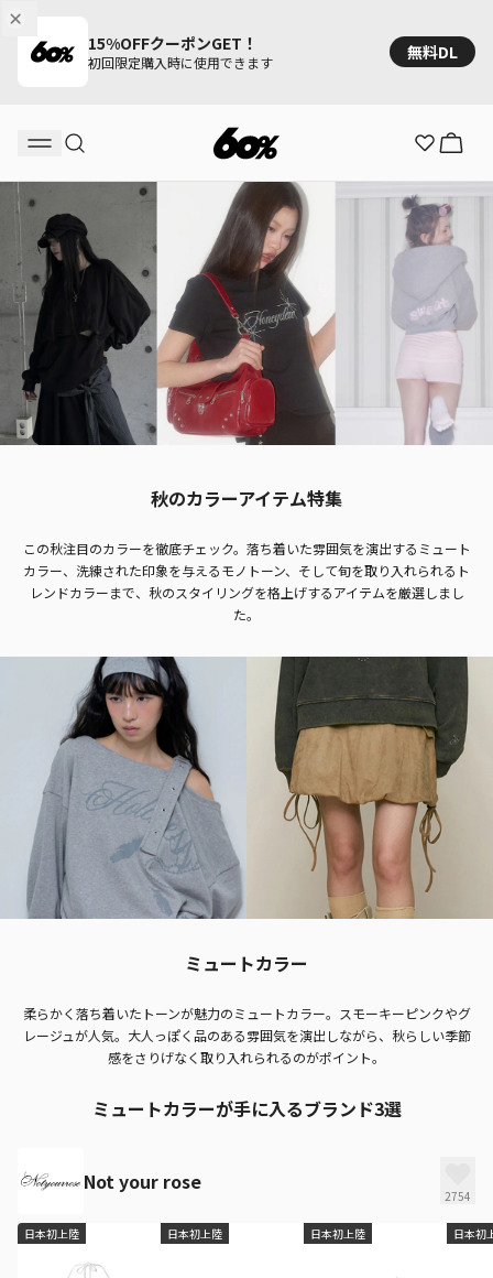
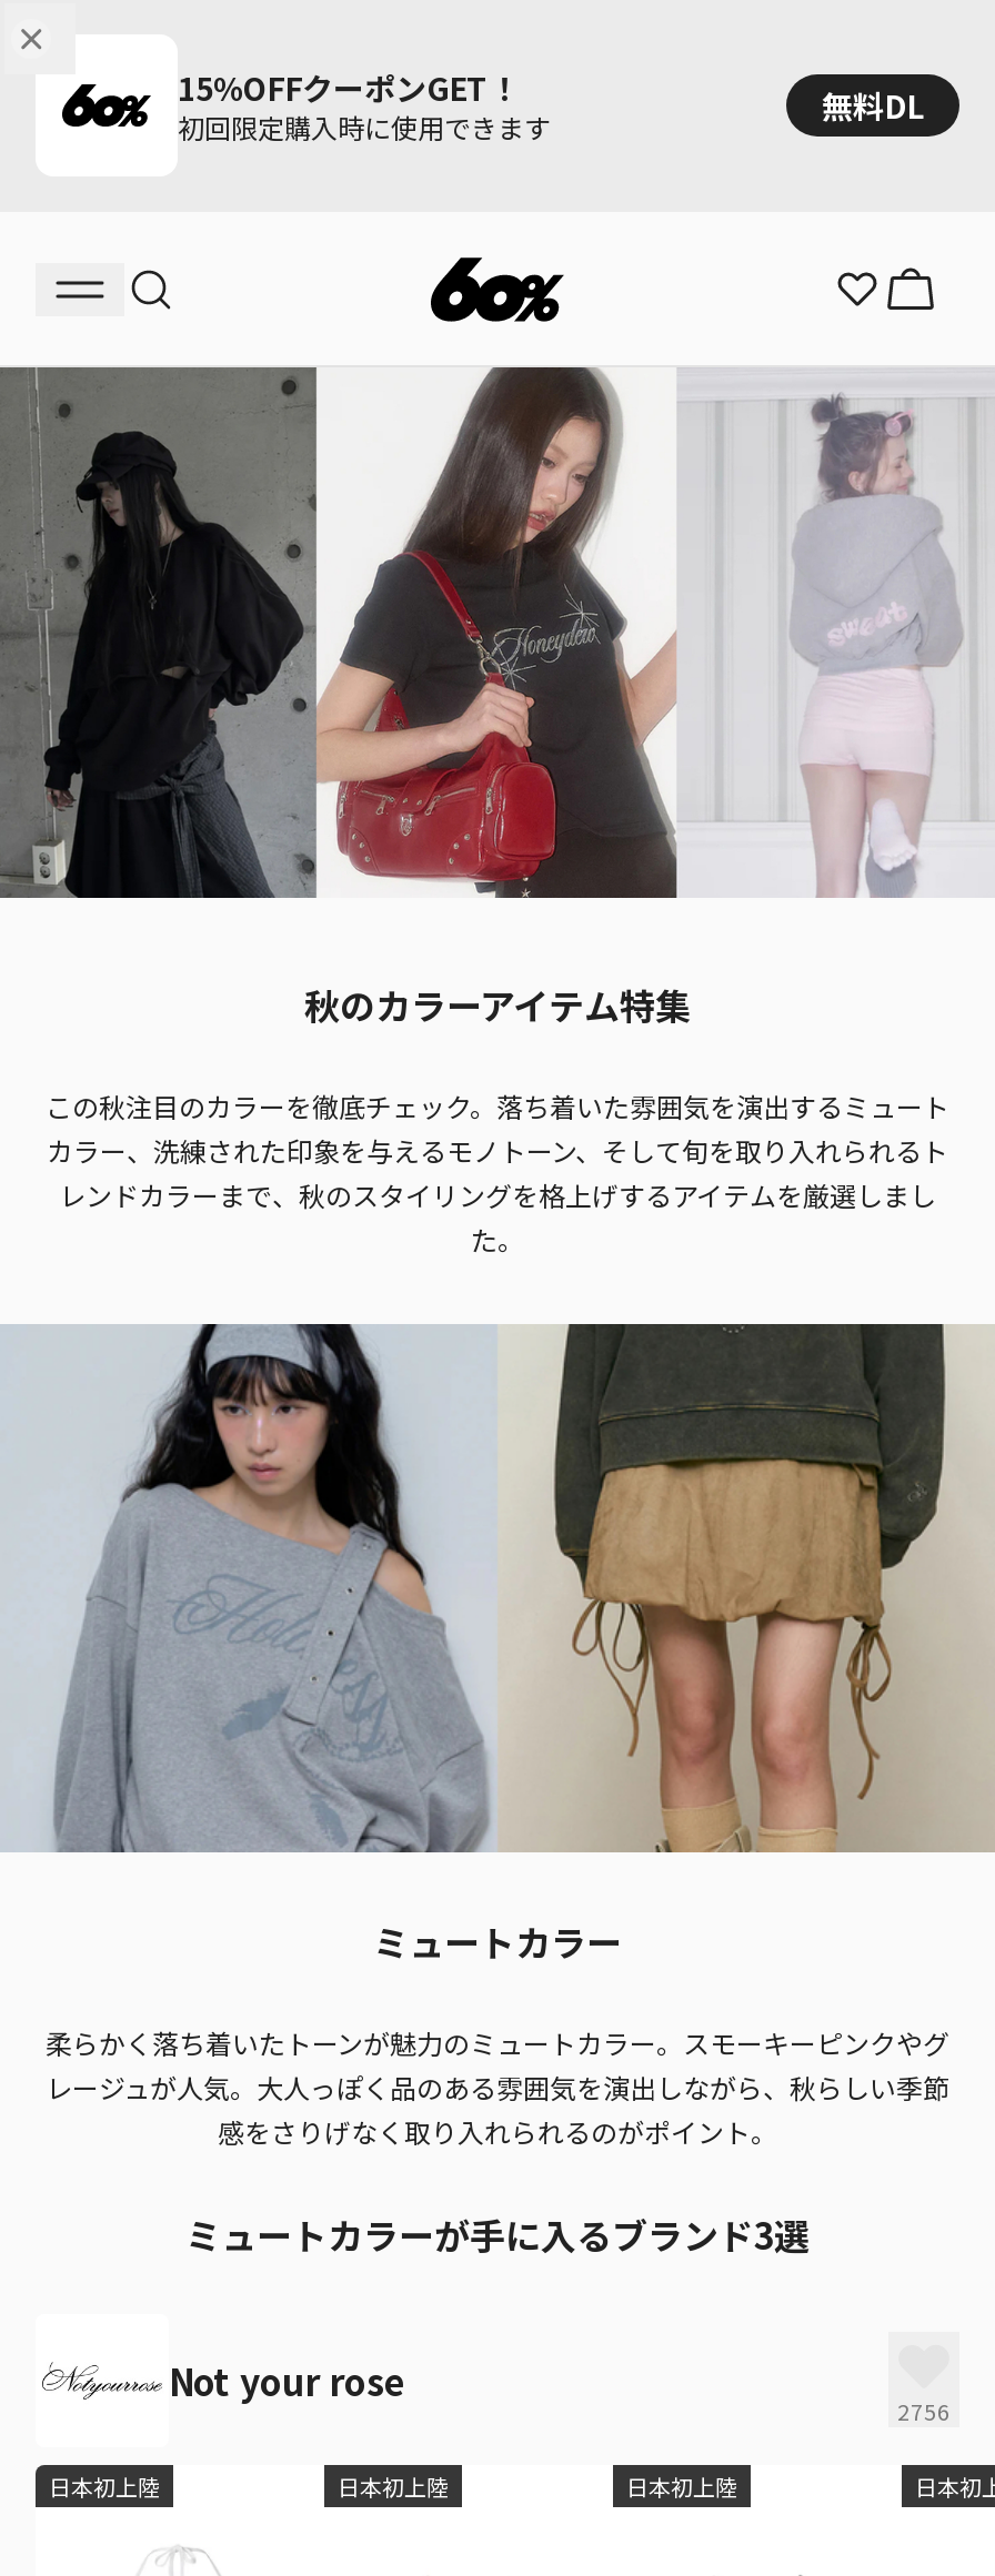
- 2754
+ 2756
